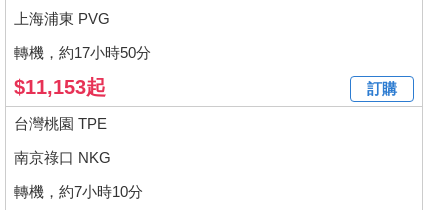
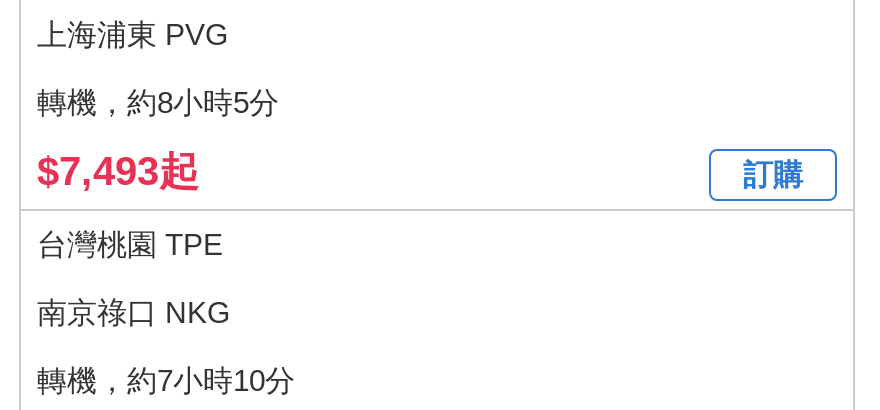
- 轉機，約17小時50分
+ 轉機，約8小時5分

- $11,153起
+ $7,493起
